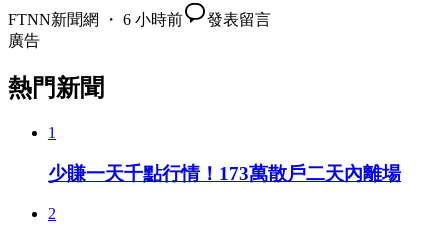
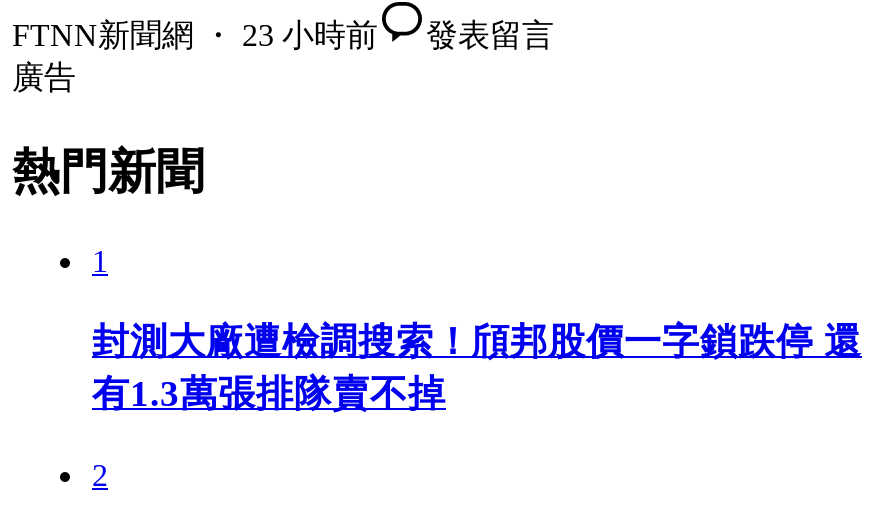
- FTNN新聞網 ・ 6 小時前
+ FTNN新聞網 ・ 23 小時前

- 少賺一天千點行情！173萬散戶二天內離場
+ 封測大廠遭檢調搜索！頎邦股價一字鎖跌停 還
+ 有1.3萬張排隊賣不掉
